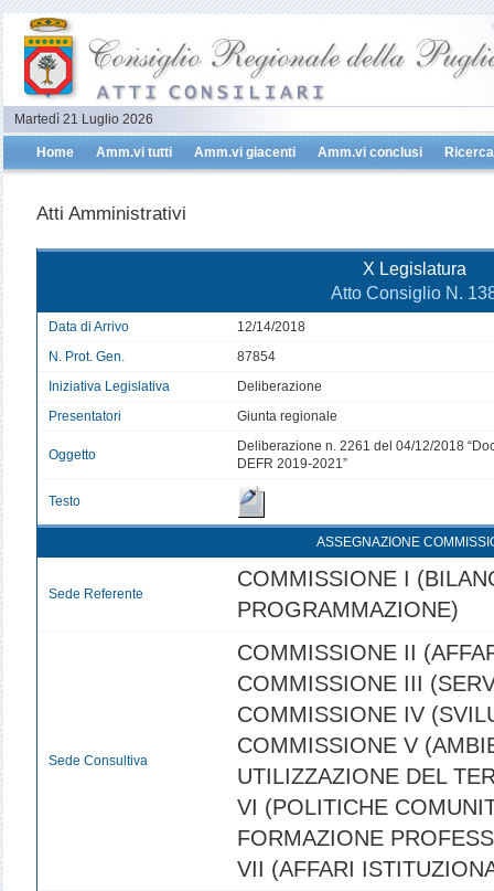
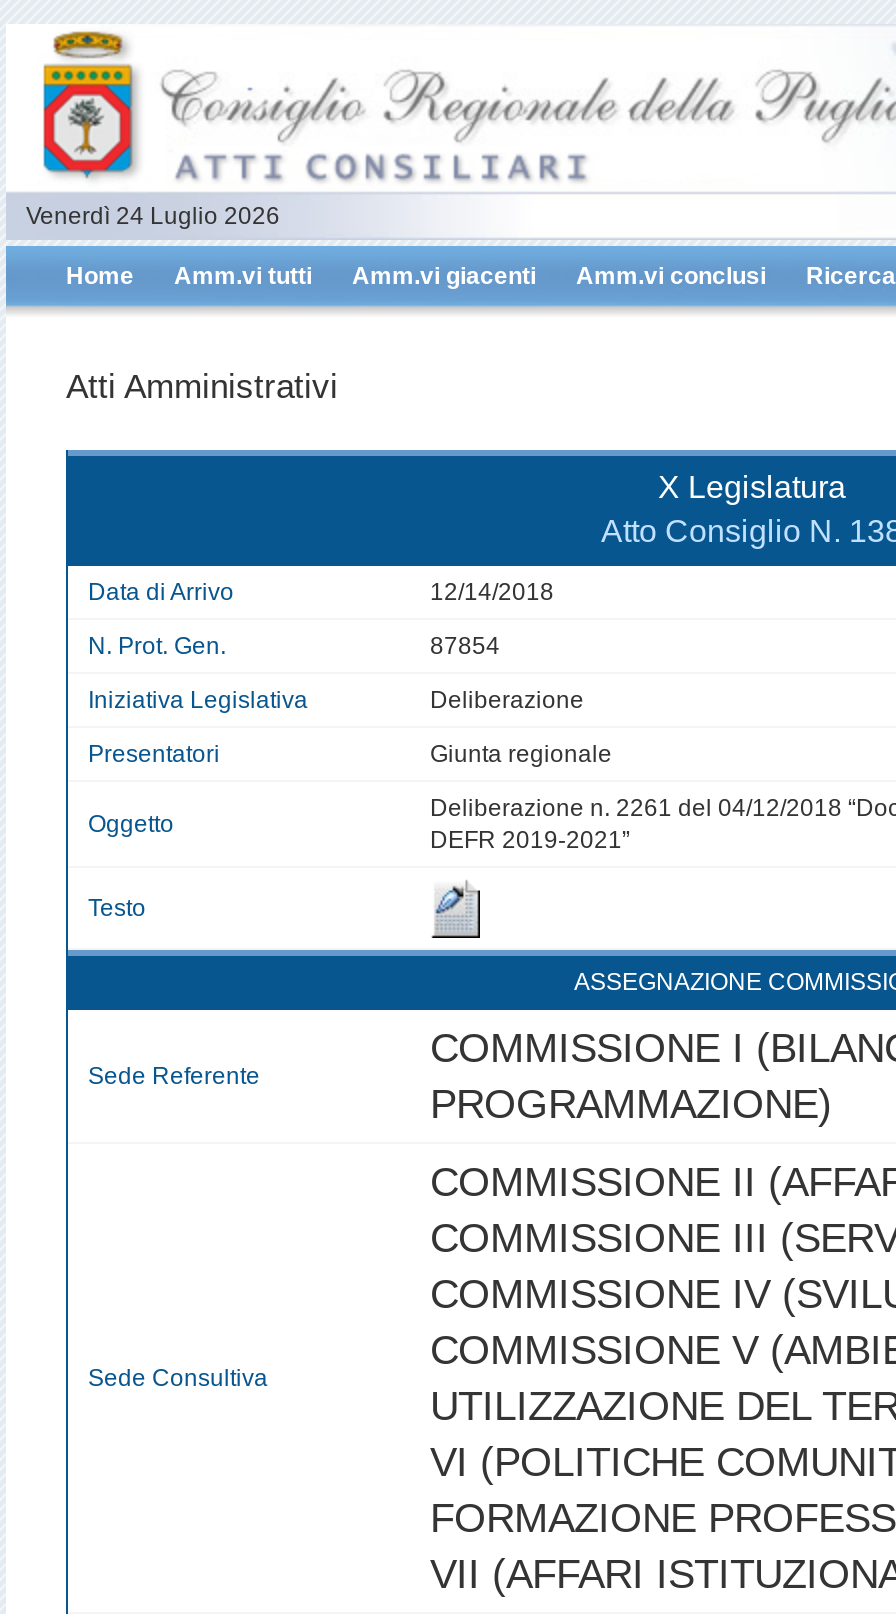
- Martedì 21 Luglio 2026
+ Venerdì 24 Luglio 2026
